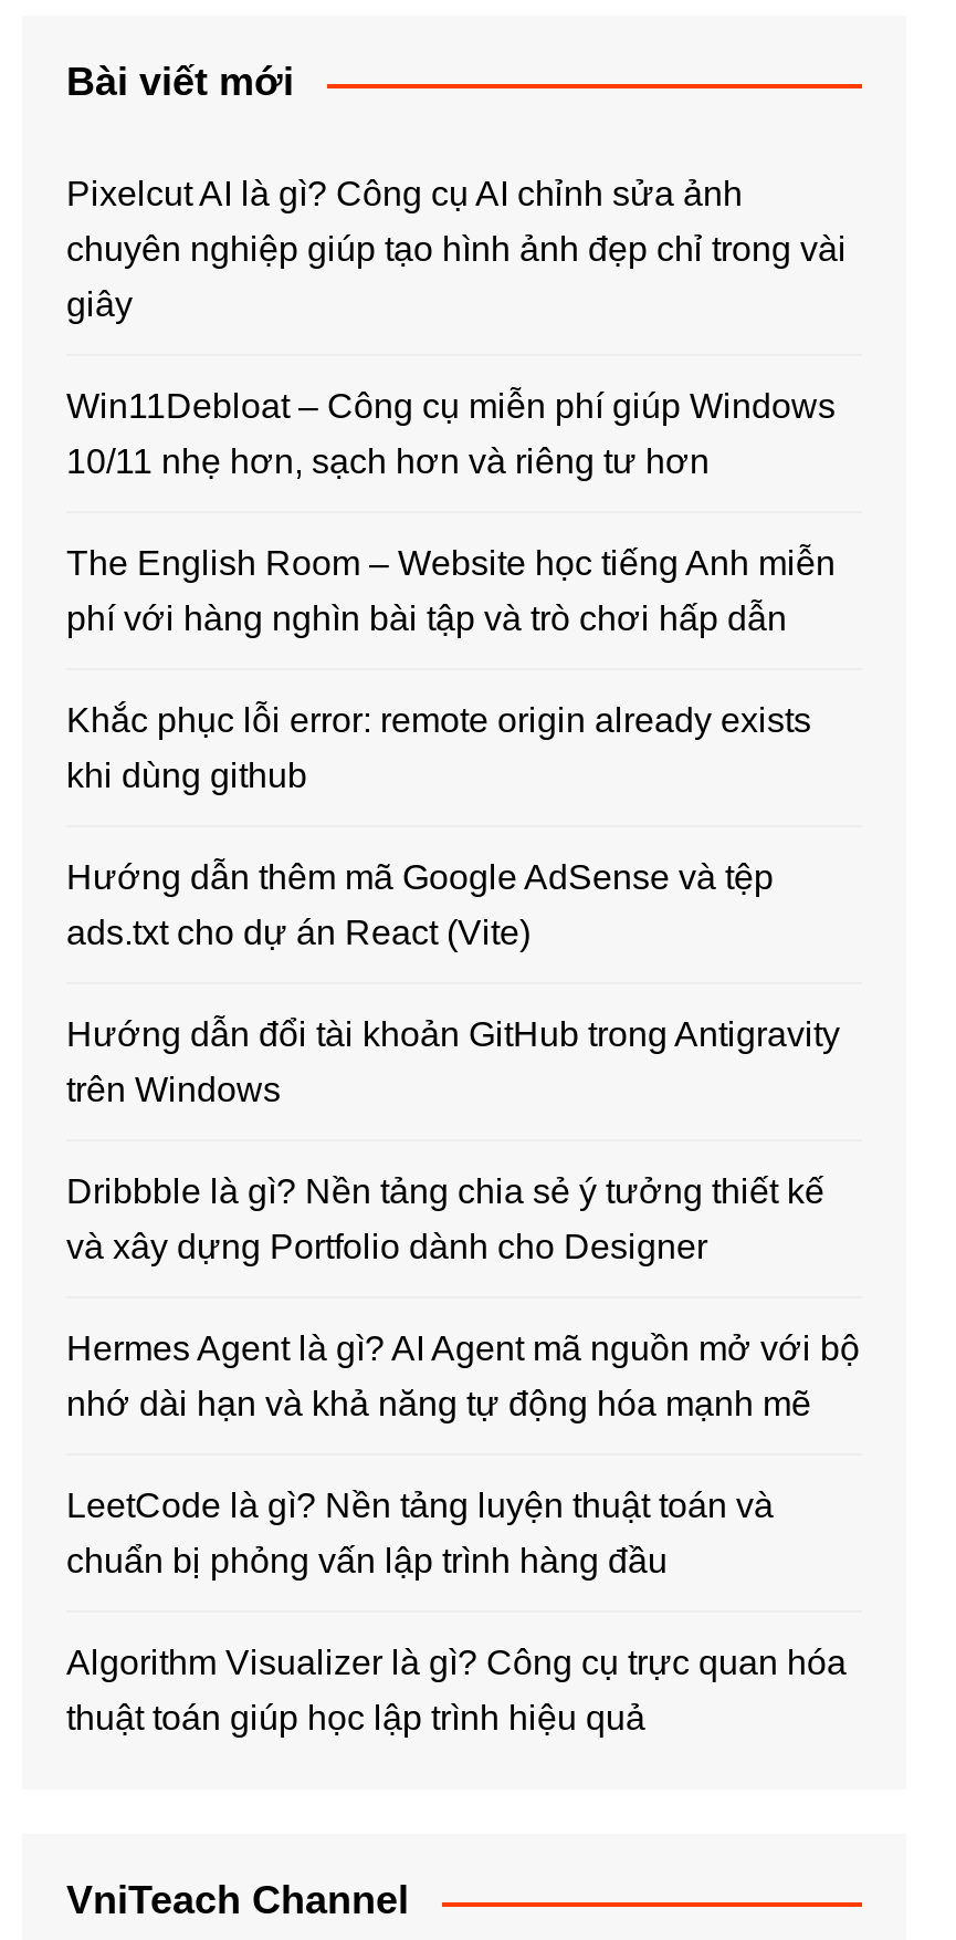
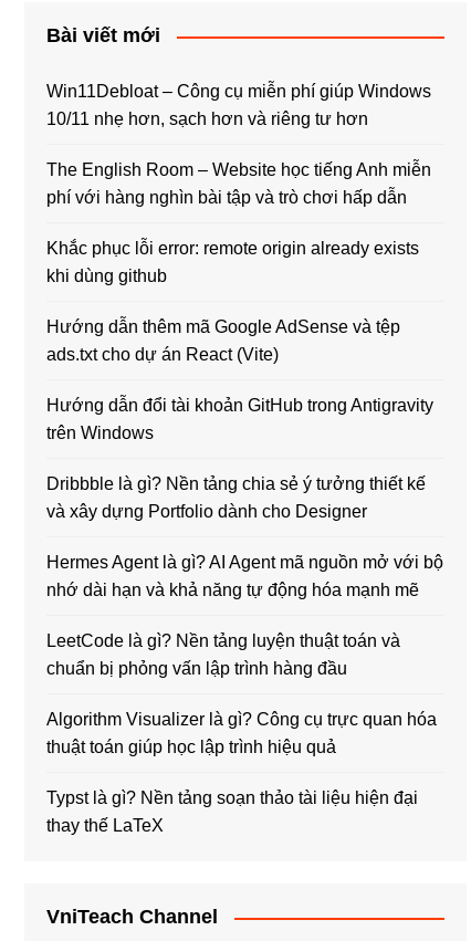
- Pixelcut AI là gì? Công cụ AI chỉnh sửa ảnh
- chuyên nghiệp giúp tạo hình ảnh đẹp chỉ trong vài
- giây

moved up: Win11Debloat – Công cụ miễn phí giúp Windows | 10/11 nhẹ hơn, sạch hơn và riêng tư hơn | The English Room – Website học tiếng Anh miễn | ... | Algorithm Visualizer là gì? Công cụ trực quan hóa | thuật toán giúp học lập trình hiệu quả

+ Typst là gì? Nền tảng soạn thảo tài liệu hiện đại
+ thay thế LaTeX
